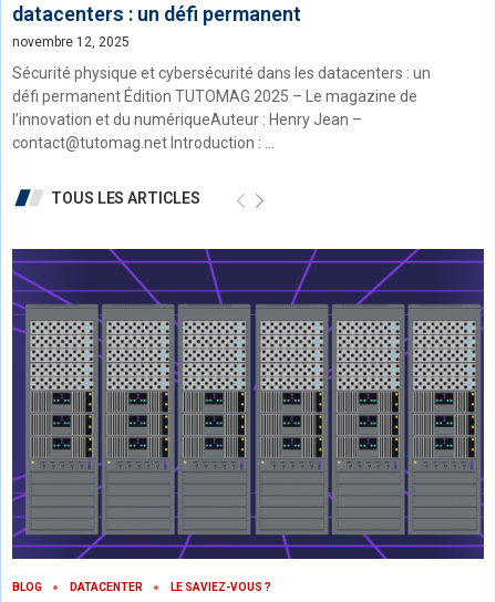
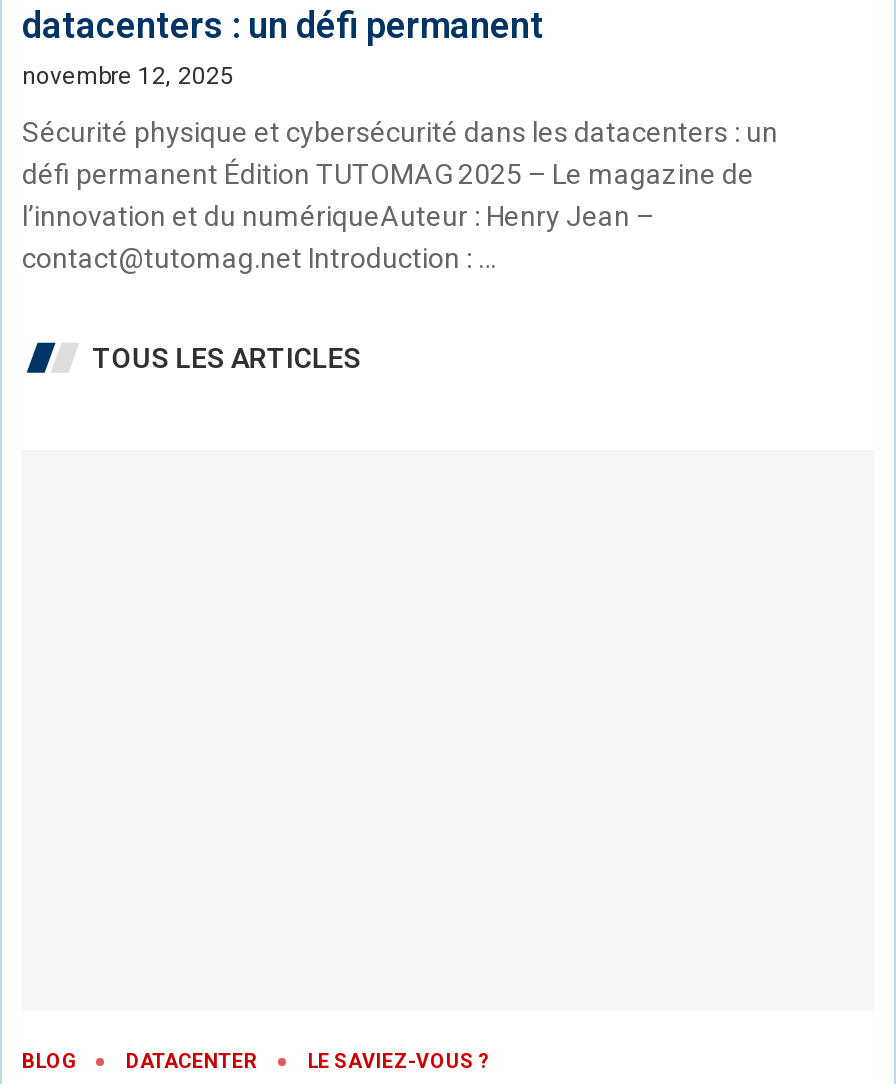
- [image]
